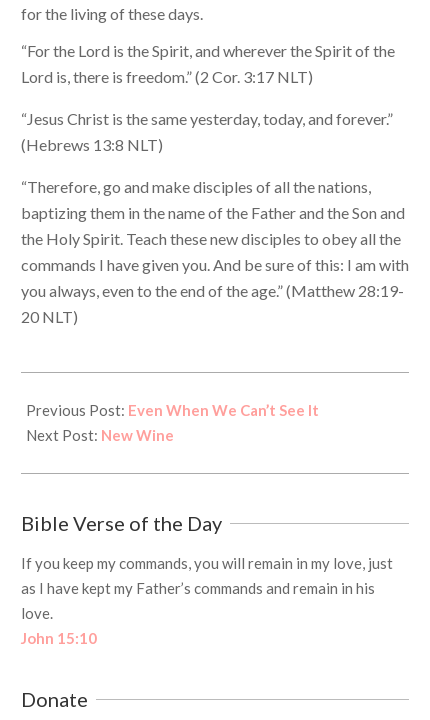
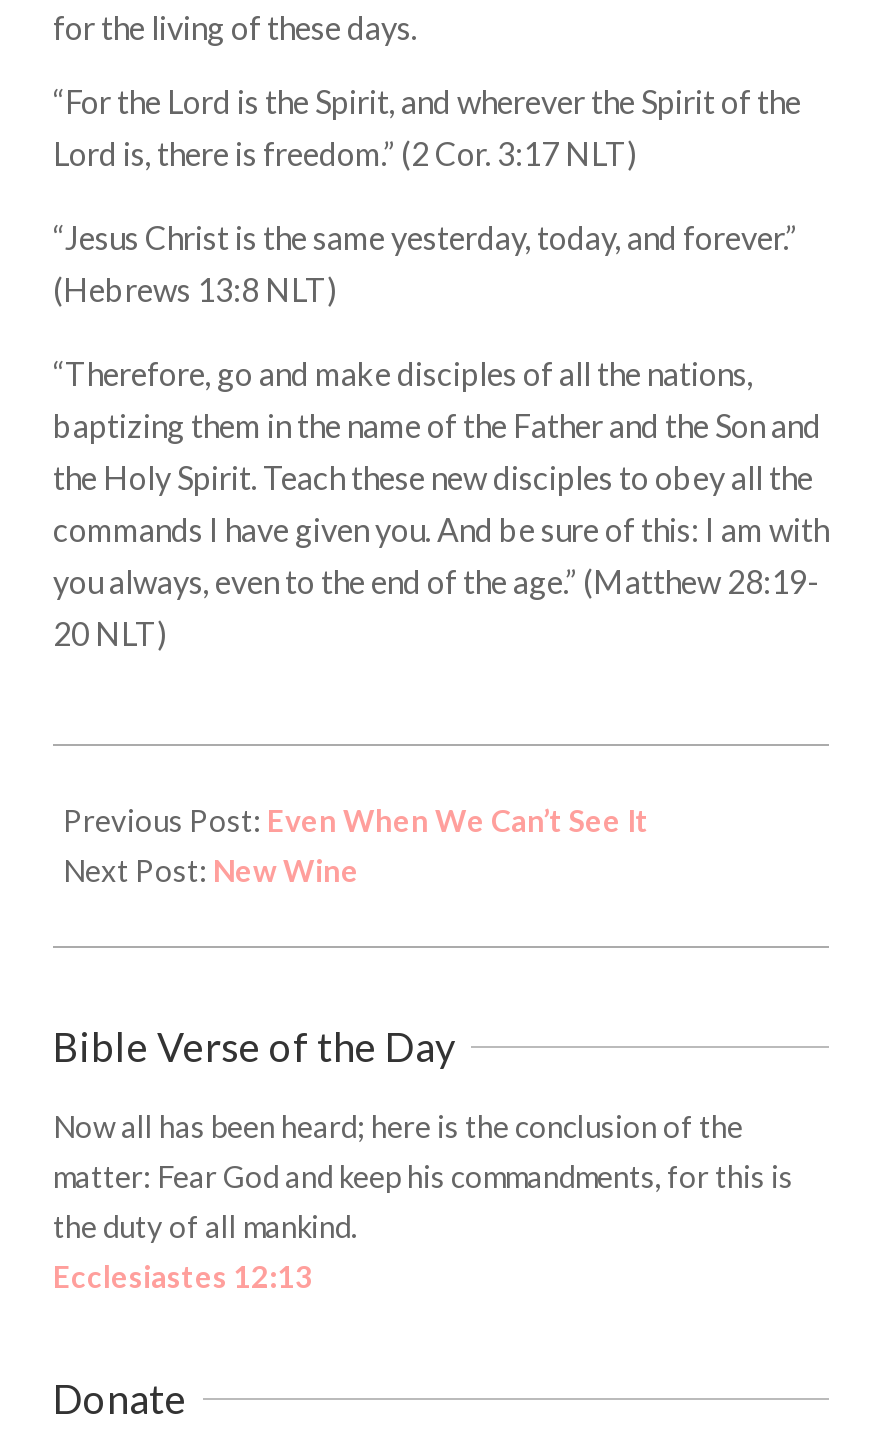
- If you keep my commands, you will remain in my love, just
- as I have kept my Father’s commands and remain in his
- love.
- John 15:10
+ Now all has been heard; here is the conclusion of the
+ matter: Fear God and keep his commandments, for this is
+ the duty of all mankind.
+ Ecclesiastes 12:13
